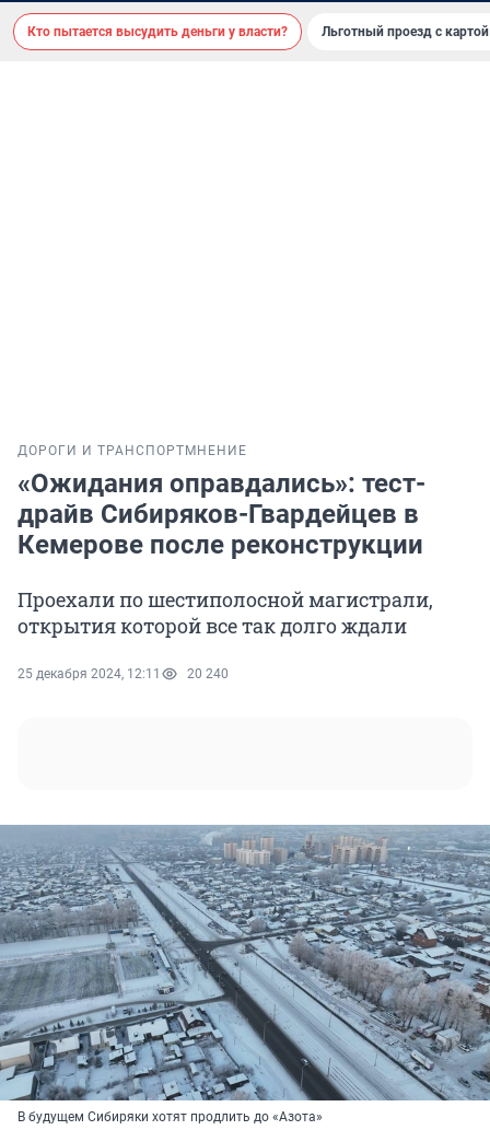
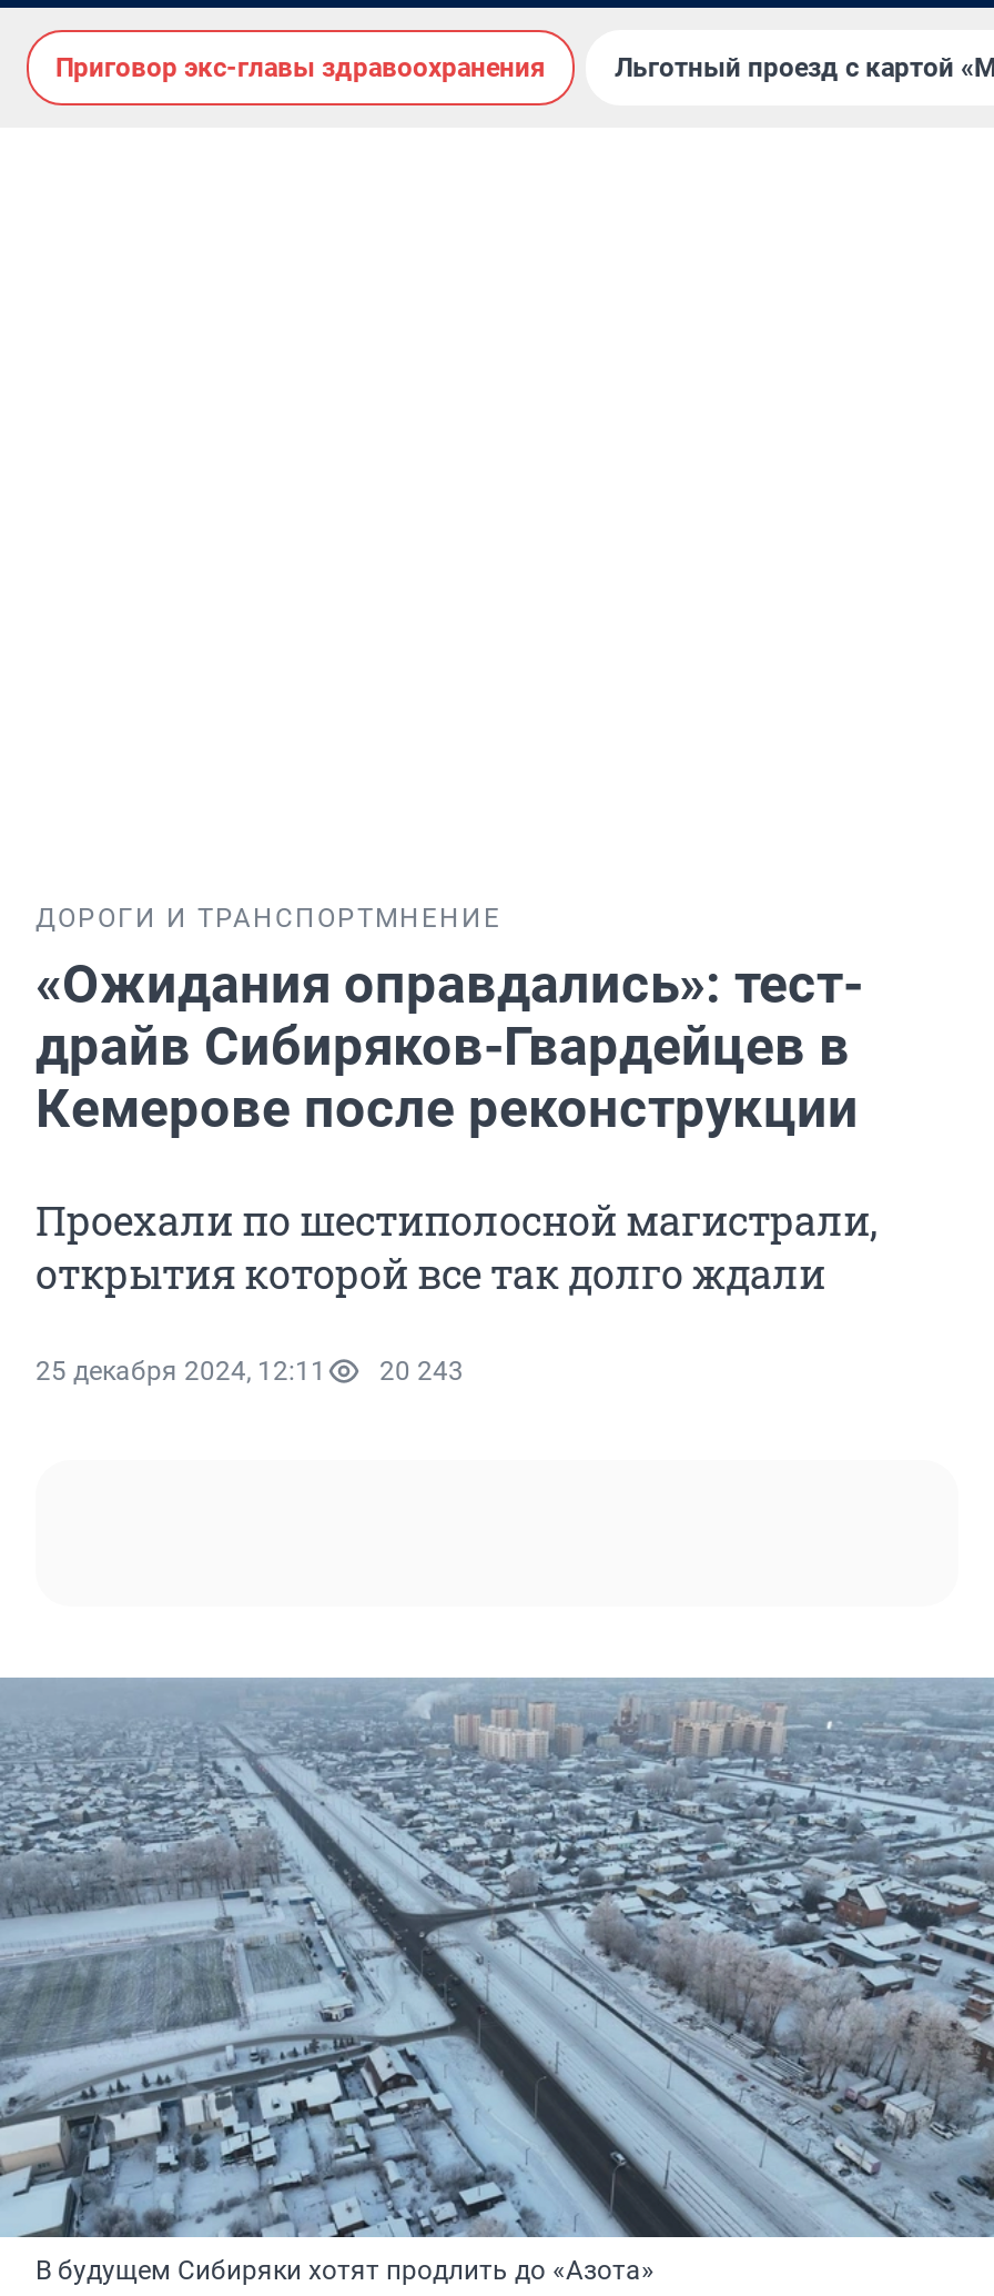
- Кто пытается высудить деньги у власти?
+ Приговор экс-главы здравоохранения

- 25 декабря 2024, 12:11 20 240
+ 25 декабря 2024, 12:11 20 243
